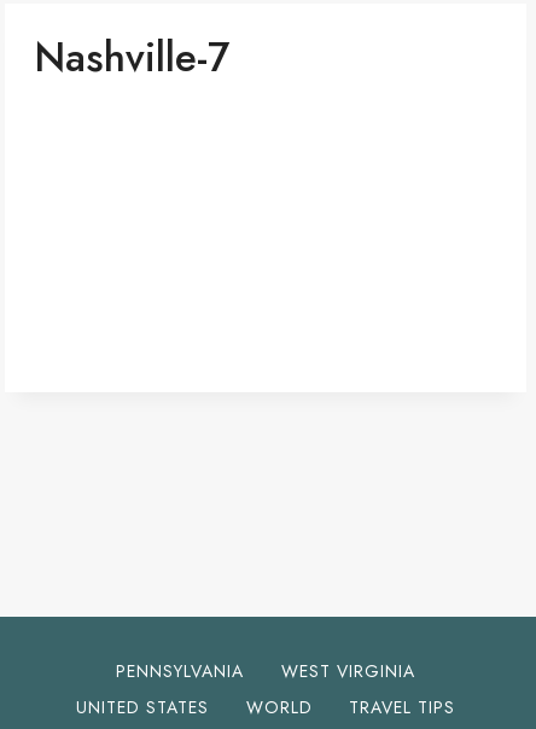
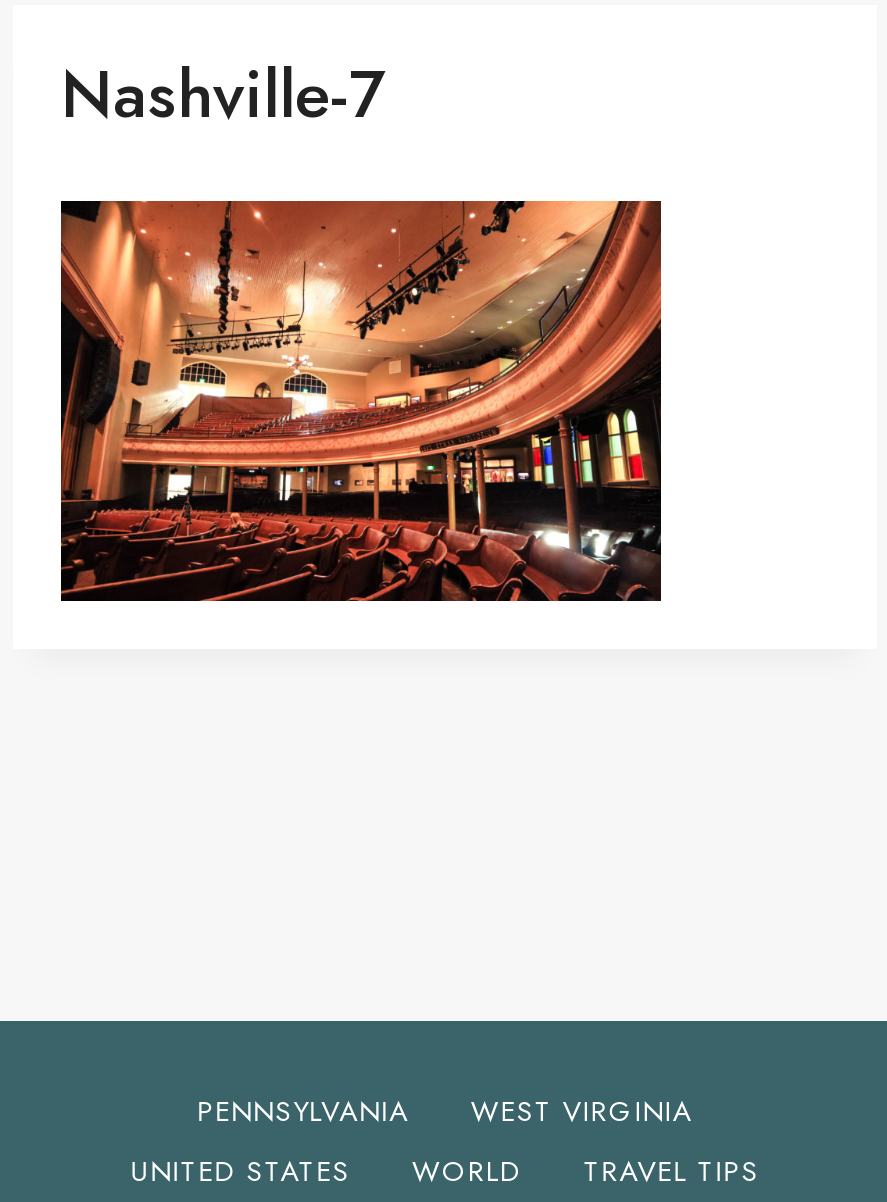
+ [image]
